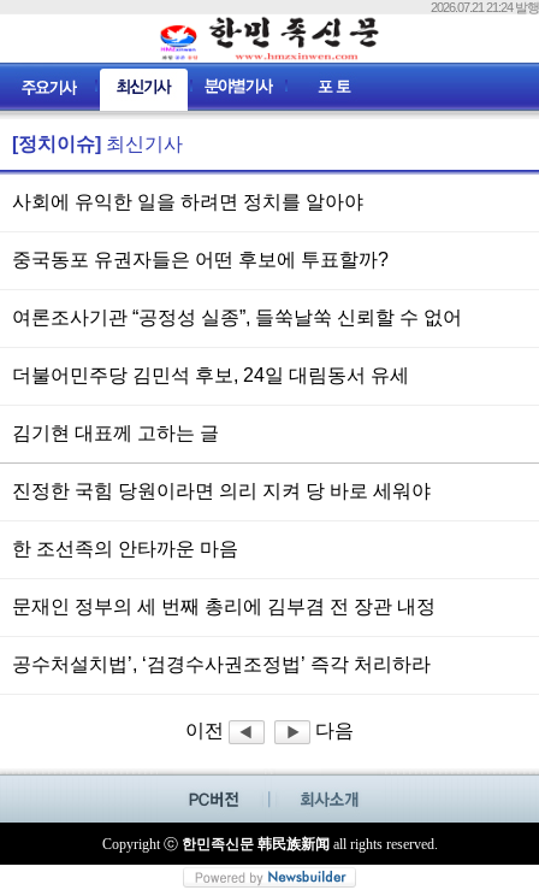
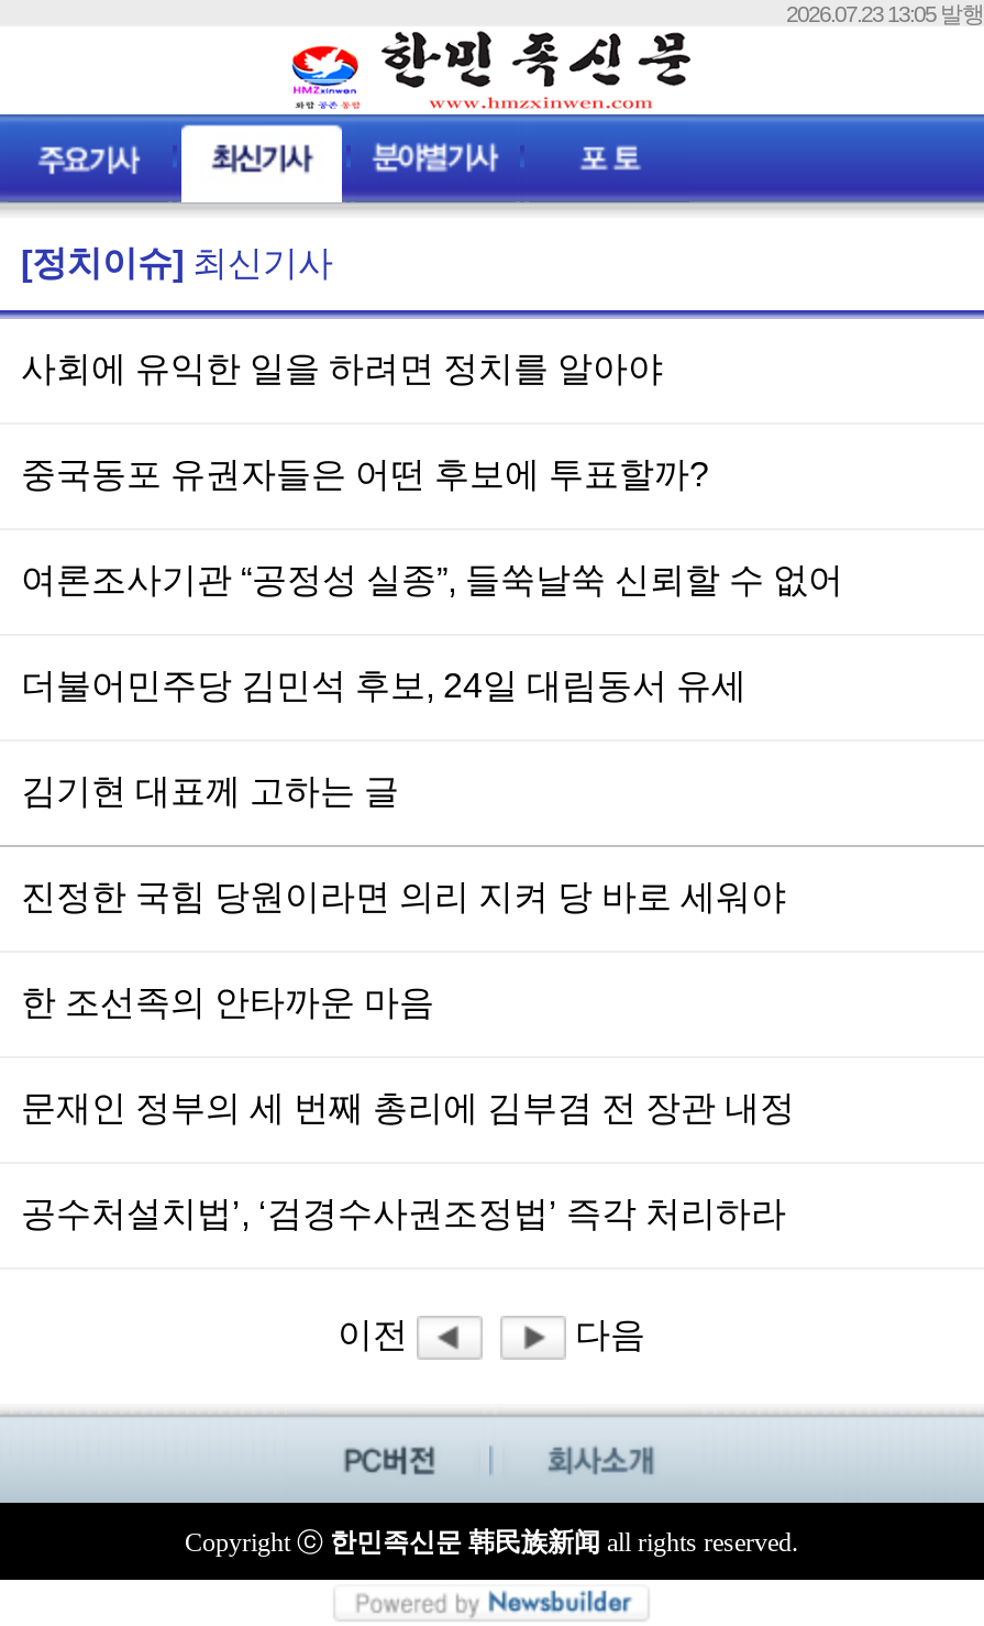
- 2026.07.21 21:24 발행
+ 2026.07.23 13:05 발행
